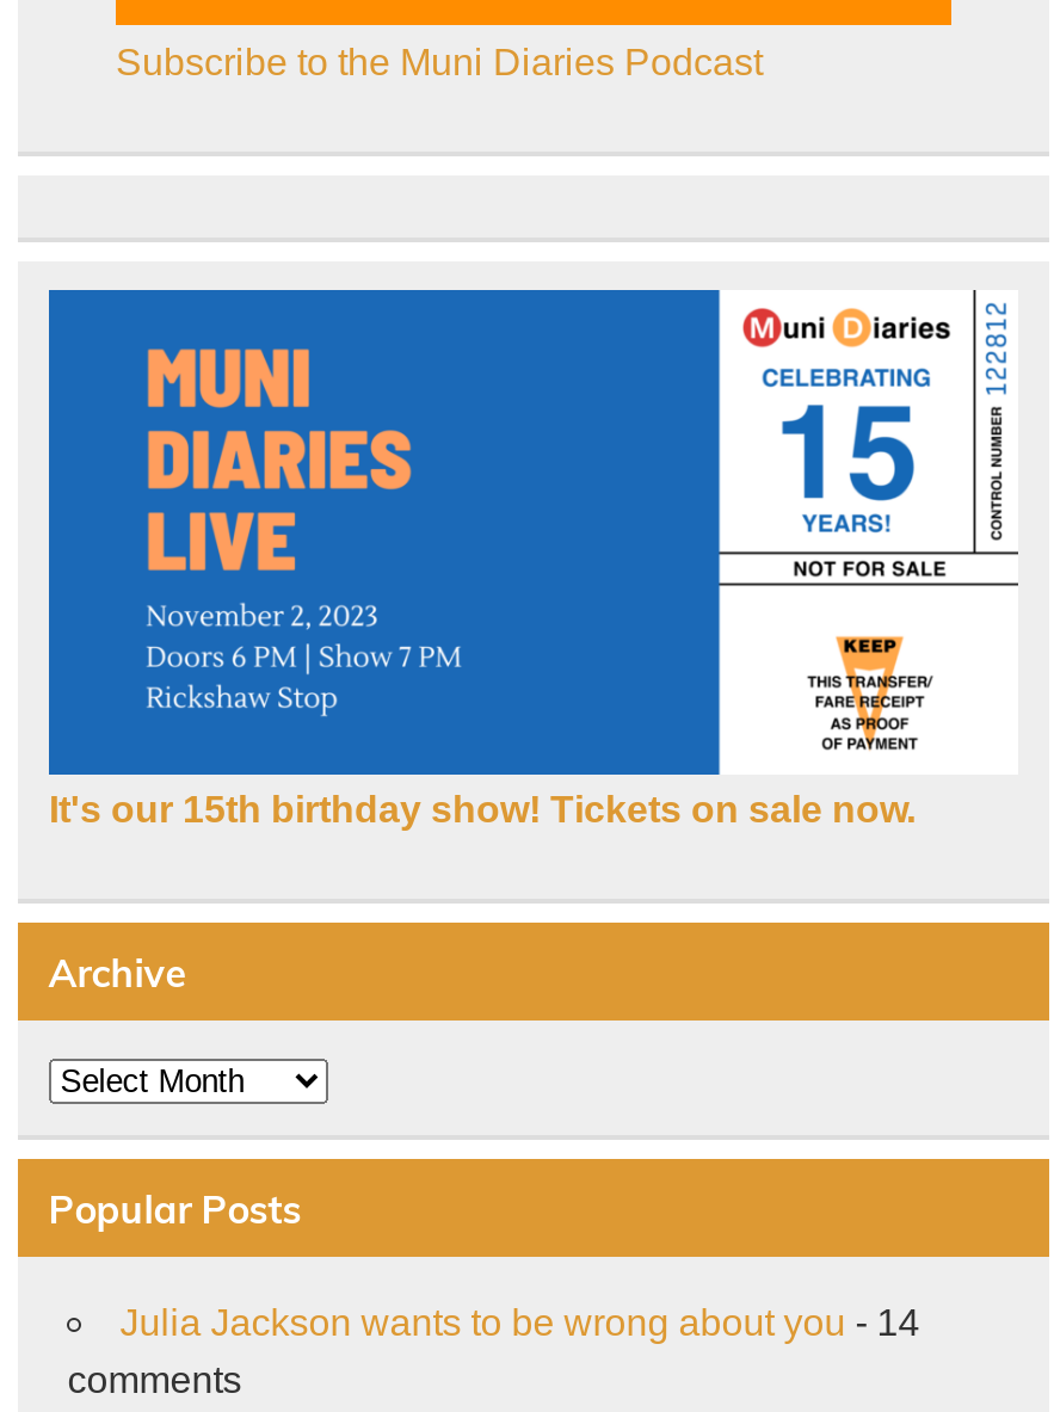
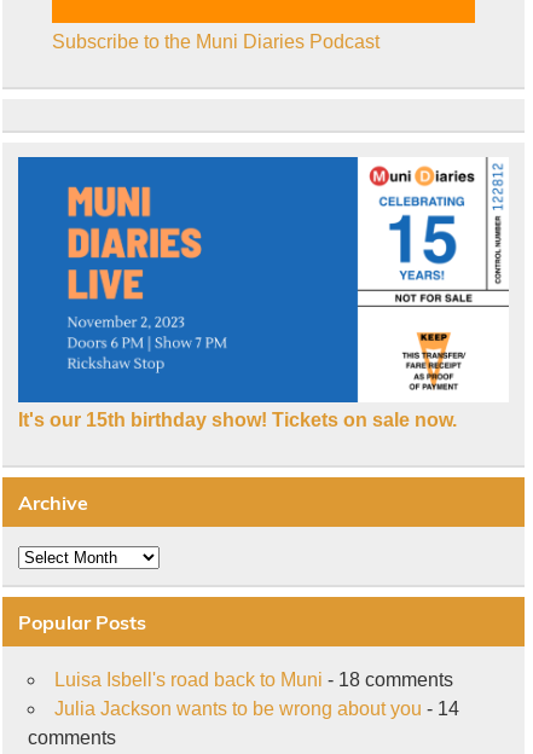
+ Luisa Isbell's road back to Muni - 18 comments
